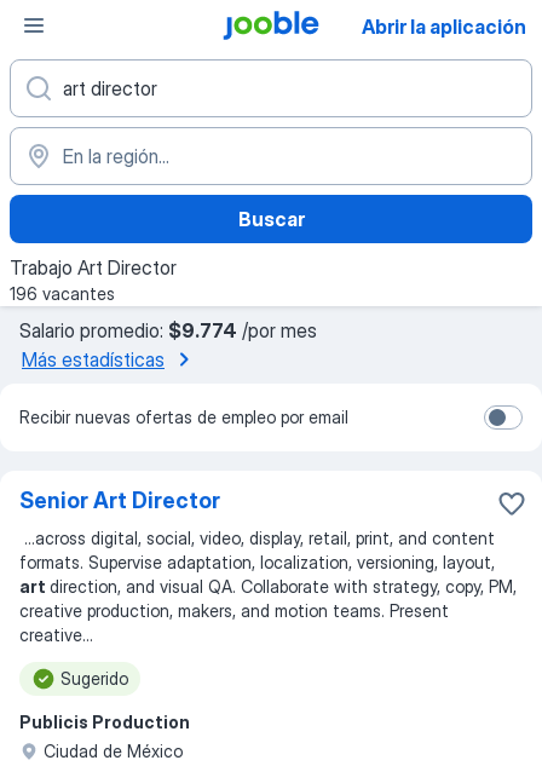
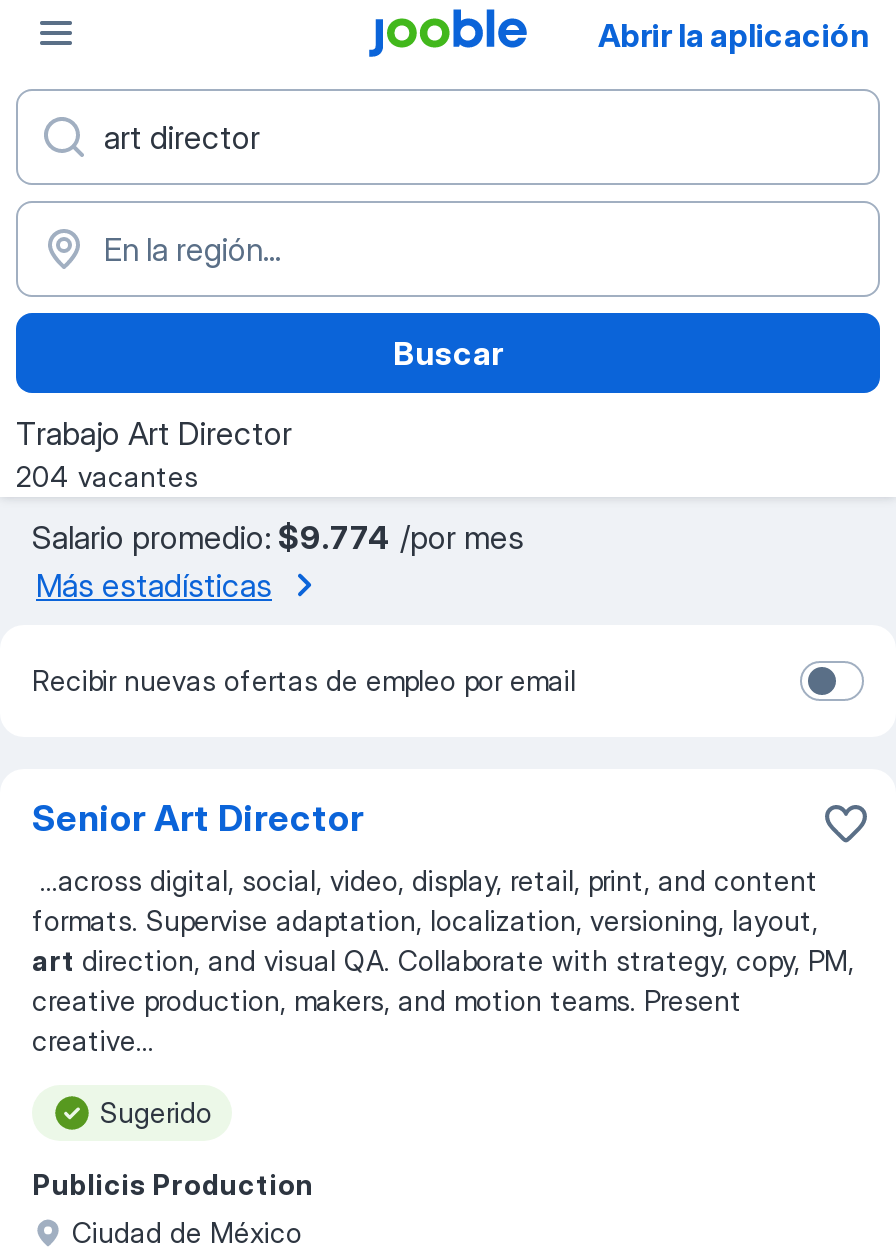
- 196 vacantes
+ 204 vacantes
